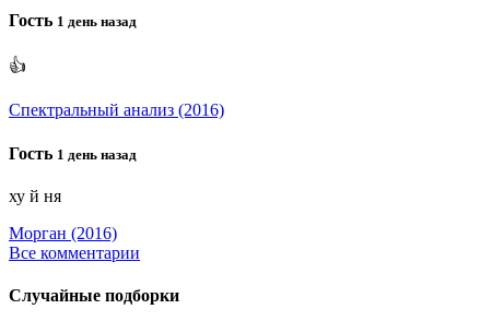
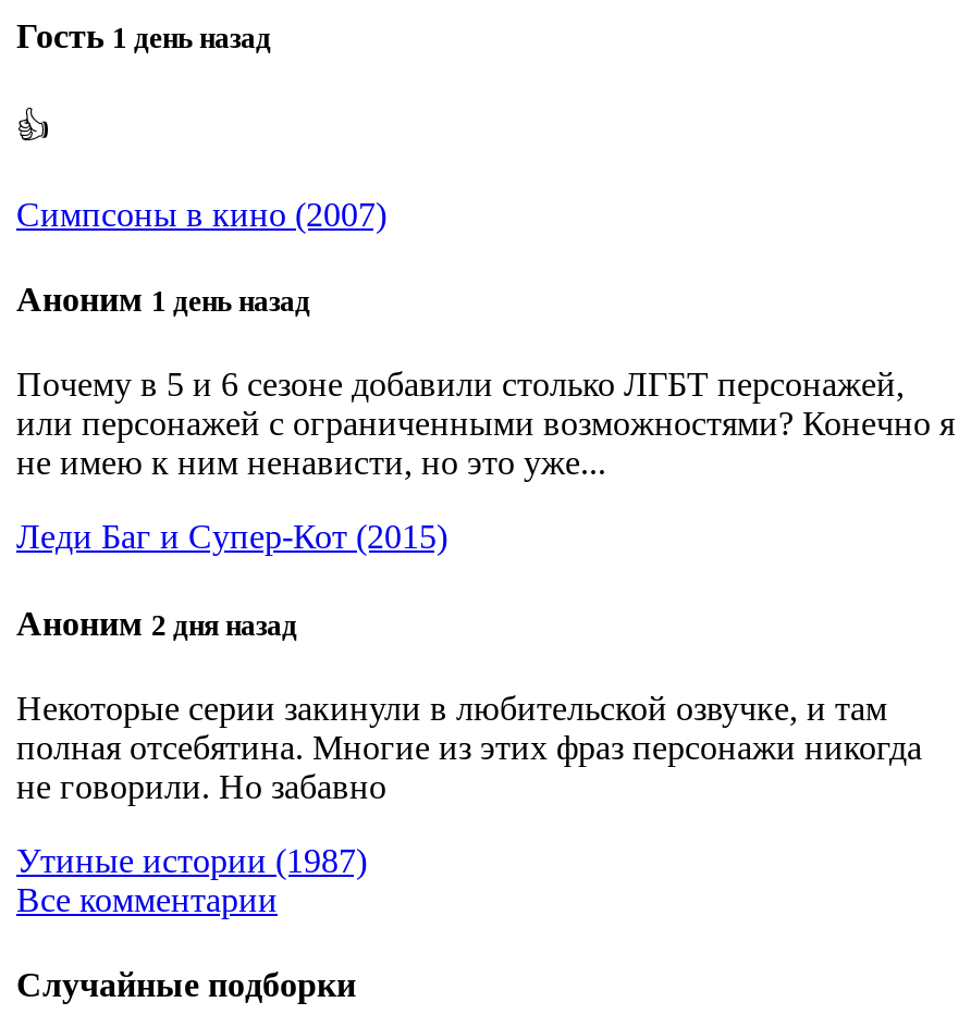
- Спектральный анализ (2016)
- Гость 1 день назад
- ху й ня
- Морган (2016)
+ Симпсоны в кино (2007)
+ Аноним 1 день назад
+ Почему в 5 и 6 сезоне добавили столько ЛГБТ персонажей,
+ или персонажей с ограниченными возможностями? Конечно я
+ не имею к ним ненависти, но это уже...
+ Леди Баг и Супер-Кот (2015)
+ Аноним 2 дня назад
+ Некоторые серии закинули в любительской озвучке, и там
+ полная отсебятина. Многие из этих фраз персонажи никогда
+ не говорили. Но забавно
+ Утиные истории (1987)
